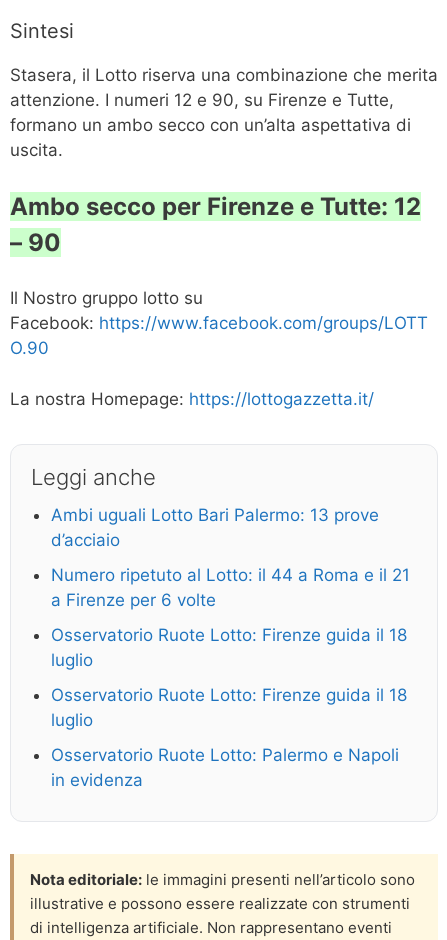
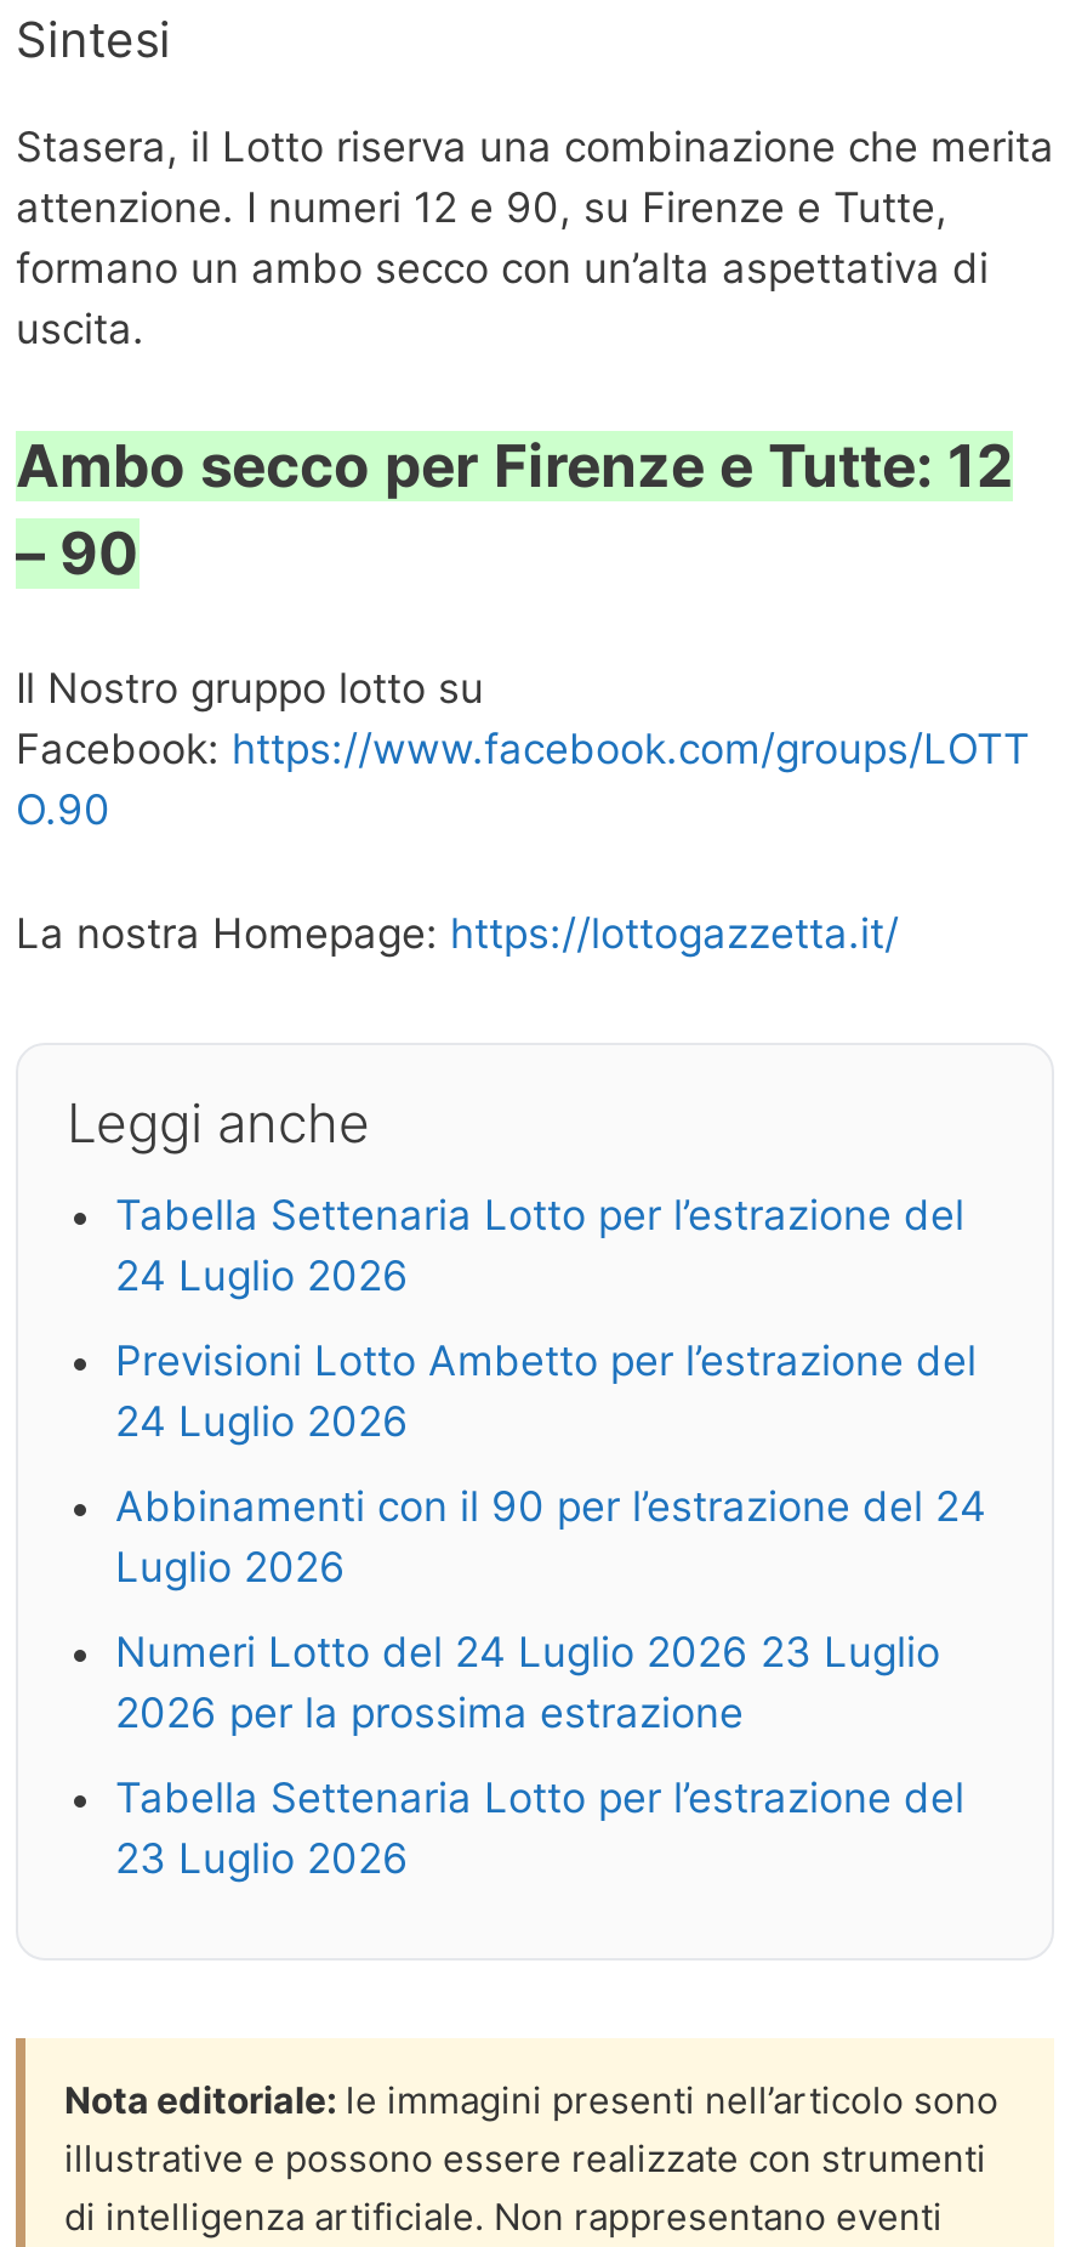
- Ambi uguali Lotto Bari Palermo: 13 prove
- d’acciaio
+ Tabella Settenaria Lotto per l’estrazione del
+ 24 Luglio 2026

- Numero ripetuto al Lotto: il 44 a Roma e il 21
- a Firenze per 6 volte
+ Previsioni Lotto Ambetto per l’estrazione del
+ 24 Luglio 2026

- Osservatorio Ruote Lotto: Firenze guida il 18
- luglio
+ Abbinamenti con il 90 per l’estrazione del 24
+ Luglio 2026

- Osservatorio Ruote Lotto: Firenze guida il 18
- luglio
+ Numeri Lotto del 24 Luglio 2026 23 Luglio
+ 2026 per la prossima estrazione

- Osservatorio Ruote Lotto: Palermo e Napoli
- in evidenza
+ Tabella Settenaria Lotto per l’estrazione del
+ 23 Luglio 2026
